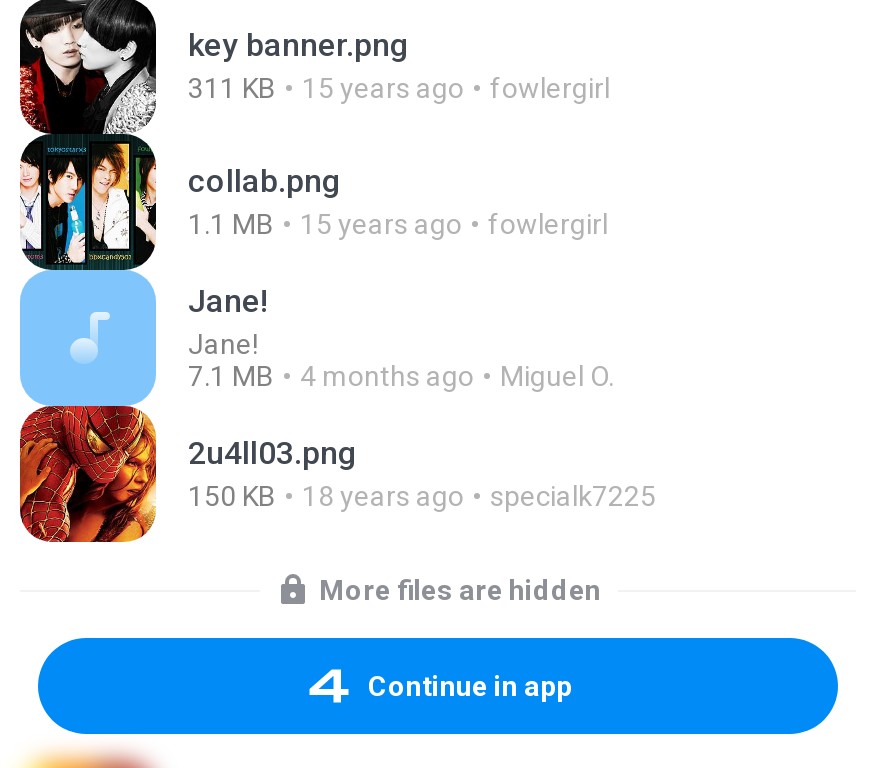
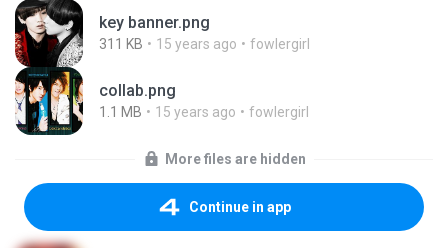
- [image]
- Jane!
- Jane!
- 7.1 MB
- 4 months ago
- Miguel O.
- 2u4ll03.png
- 150 KB
- 18 years ago
- specialk7225
